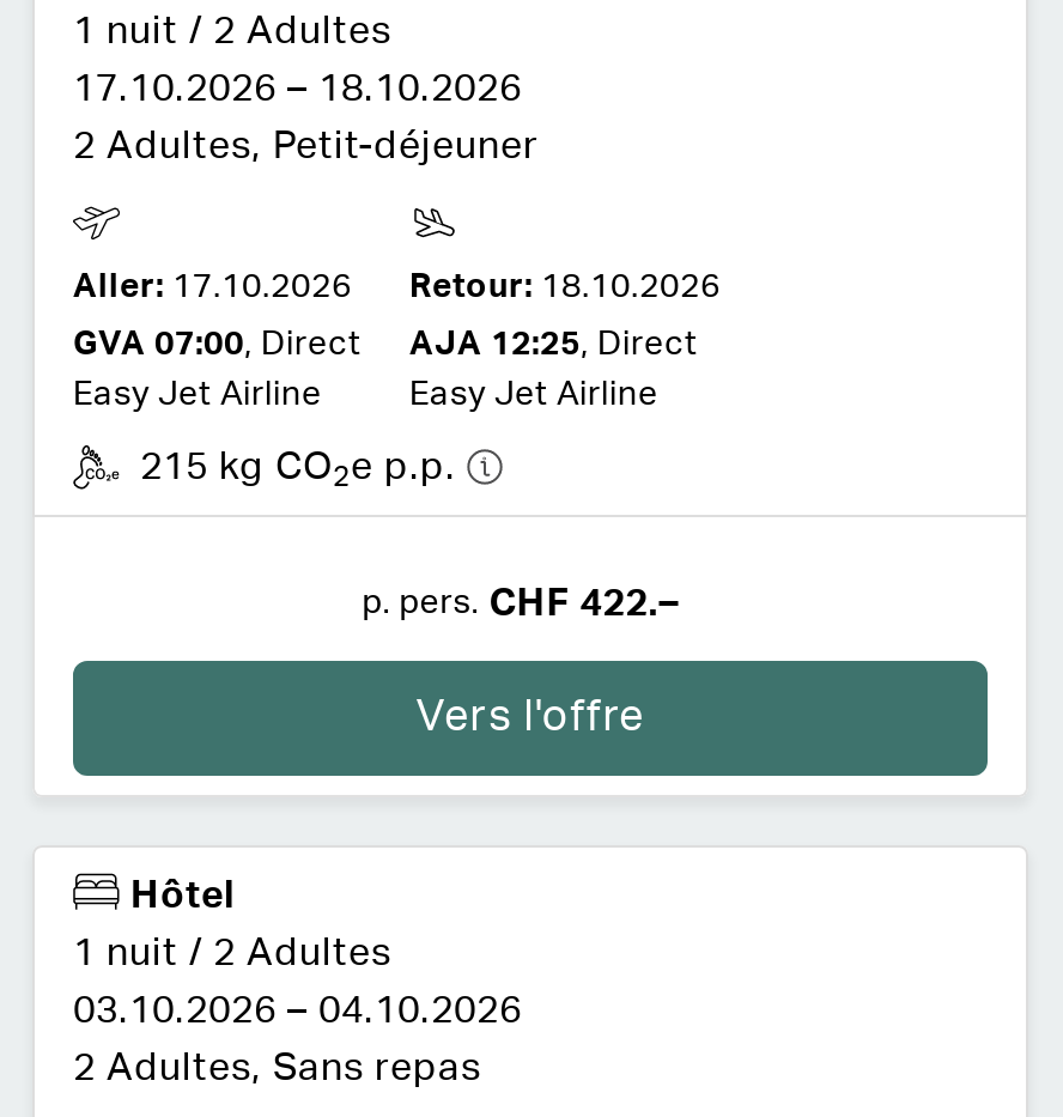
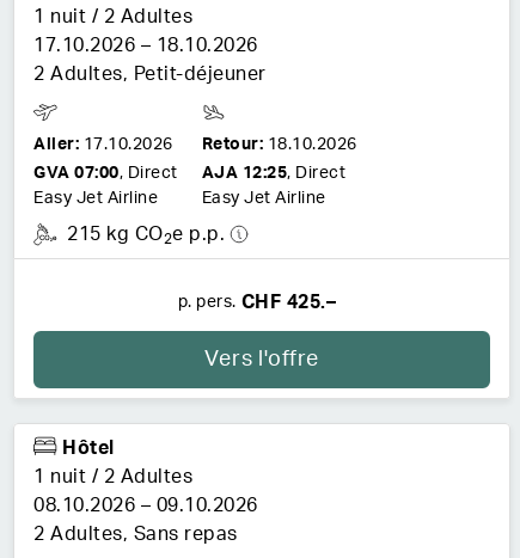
- p. pers. CHF 422.–
+ p. pers. CHF 425.–

- 03.10.2026 – 04.10.2026
+ 08.10.2026 – 09.10.2026
